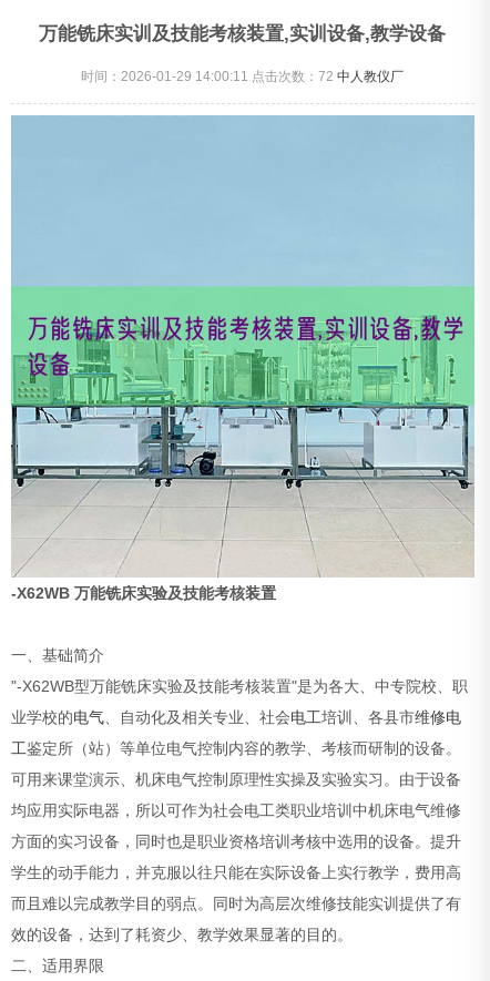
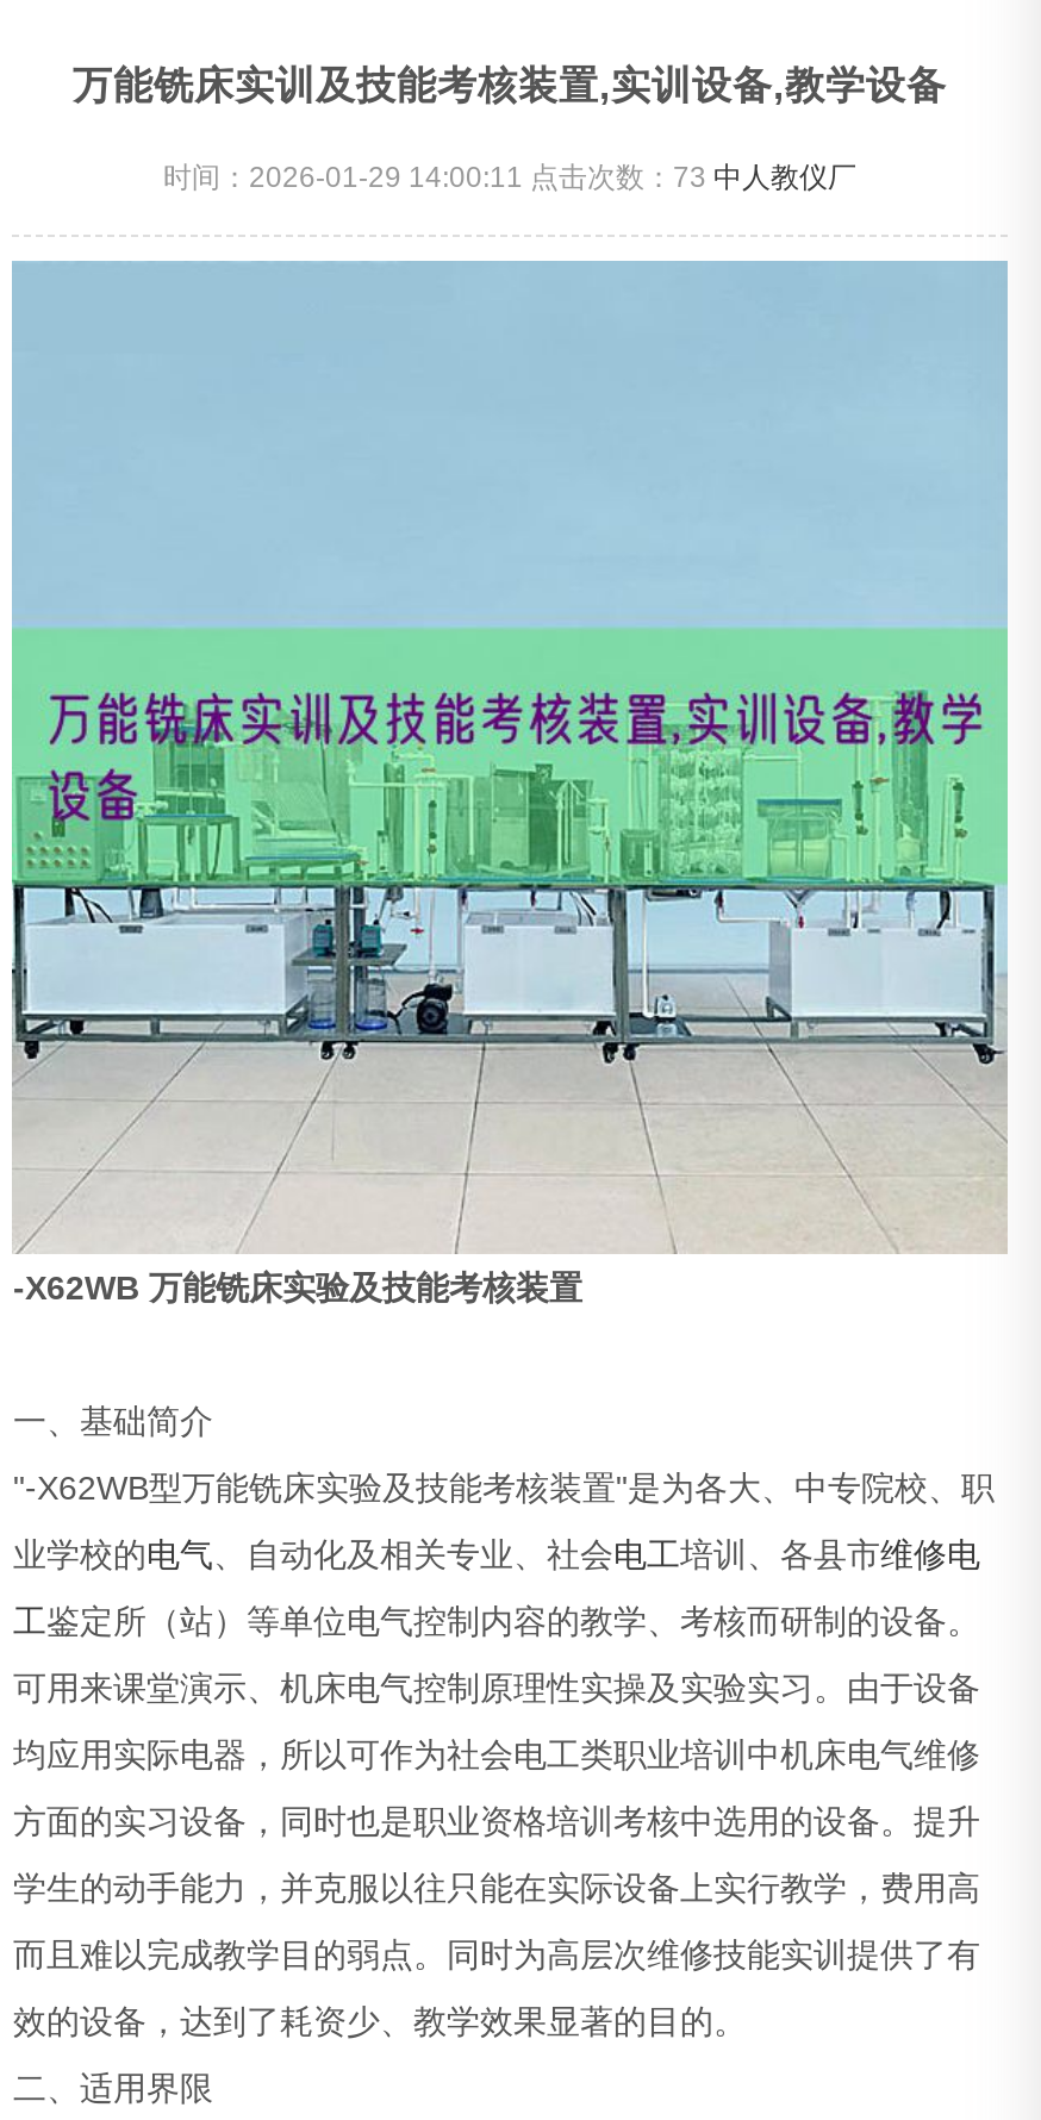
- 时间：2026-01-29 14:00:11 点击次数：72中人教仪厂
+ 时间：2026-01-29 14:00:11 点击次数：73中人教仪厂
